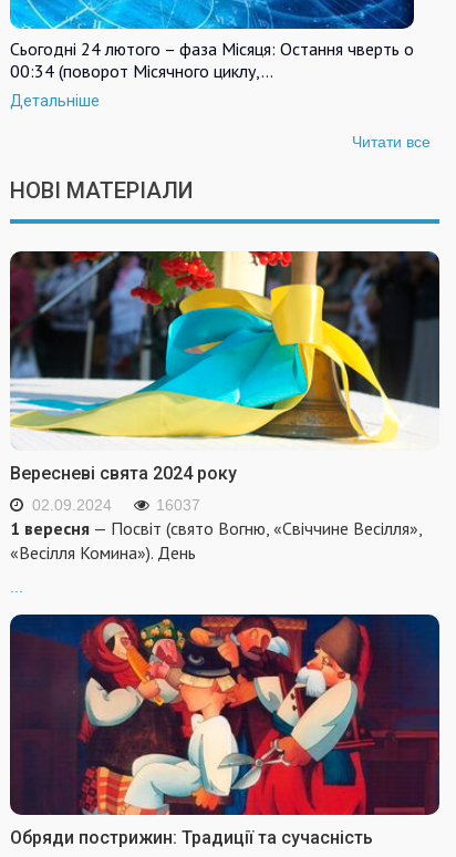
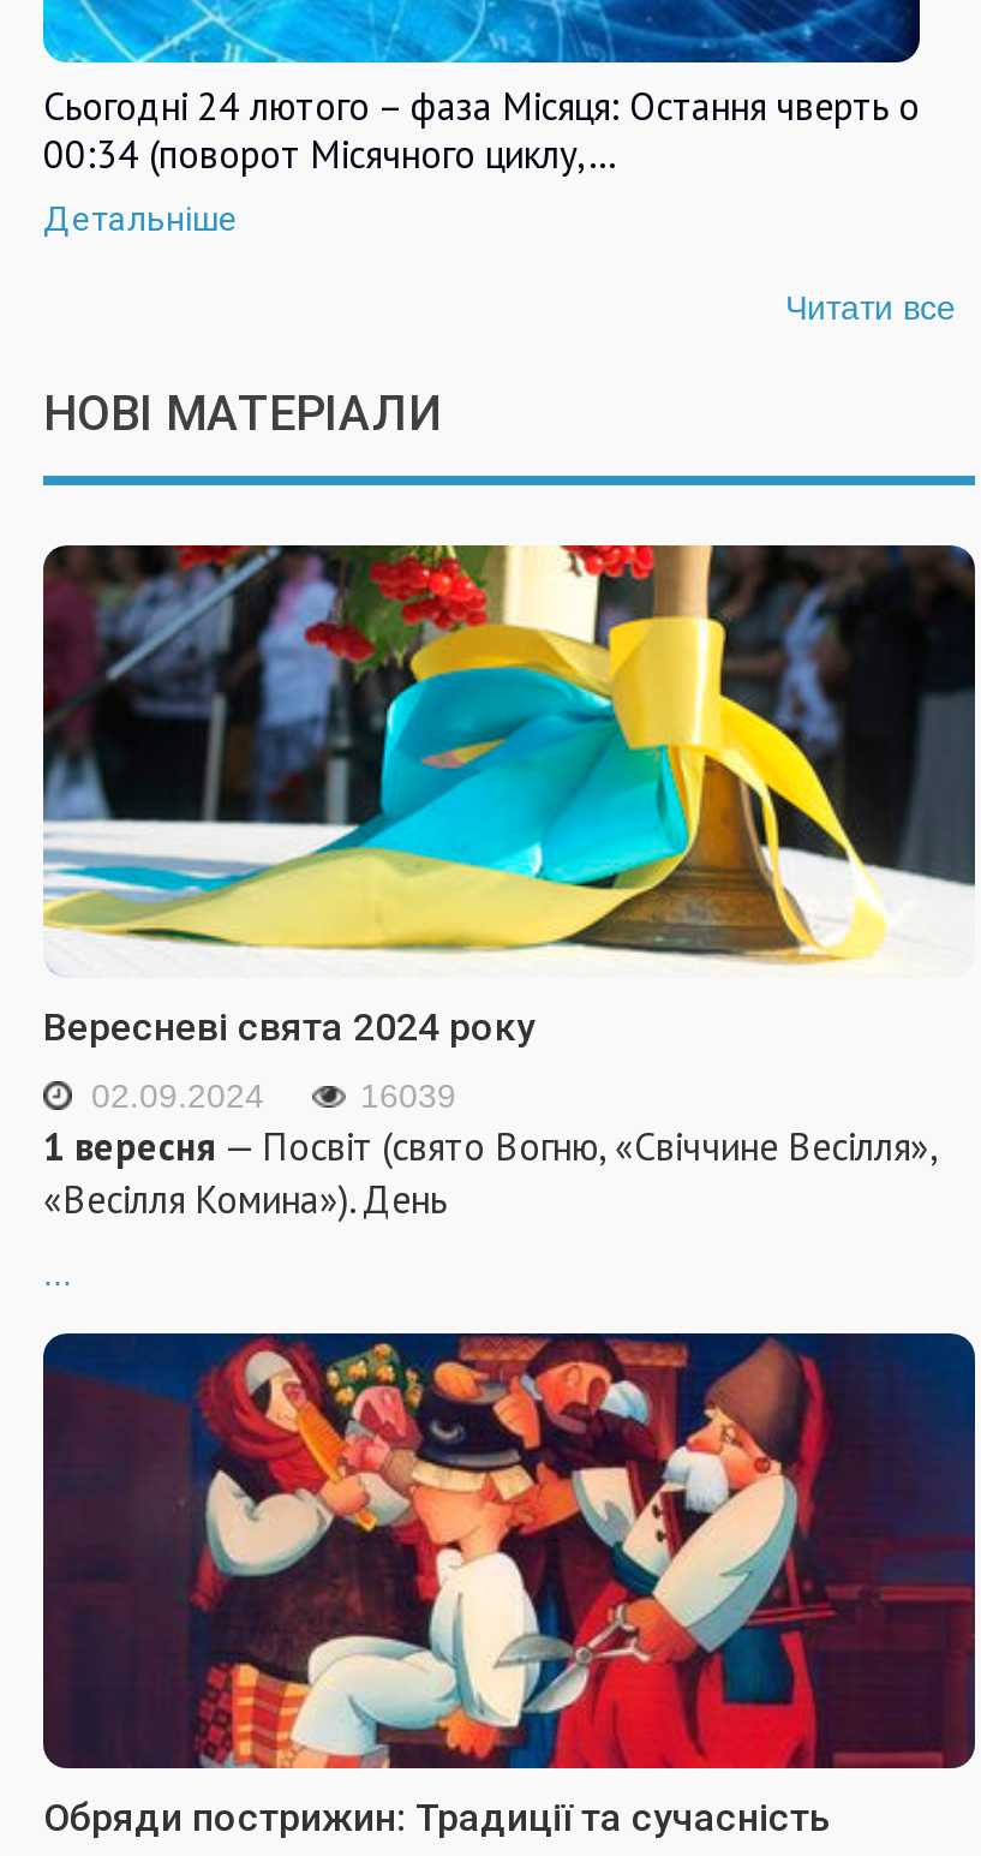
- 16037
+ 16039
